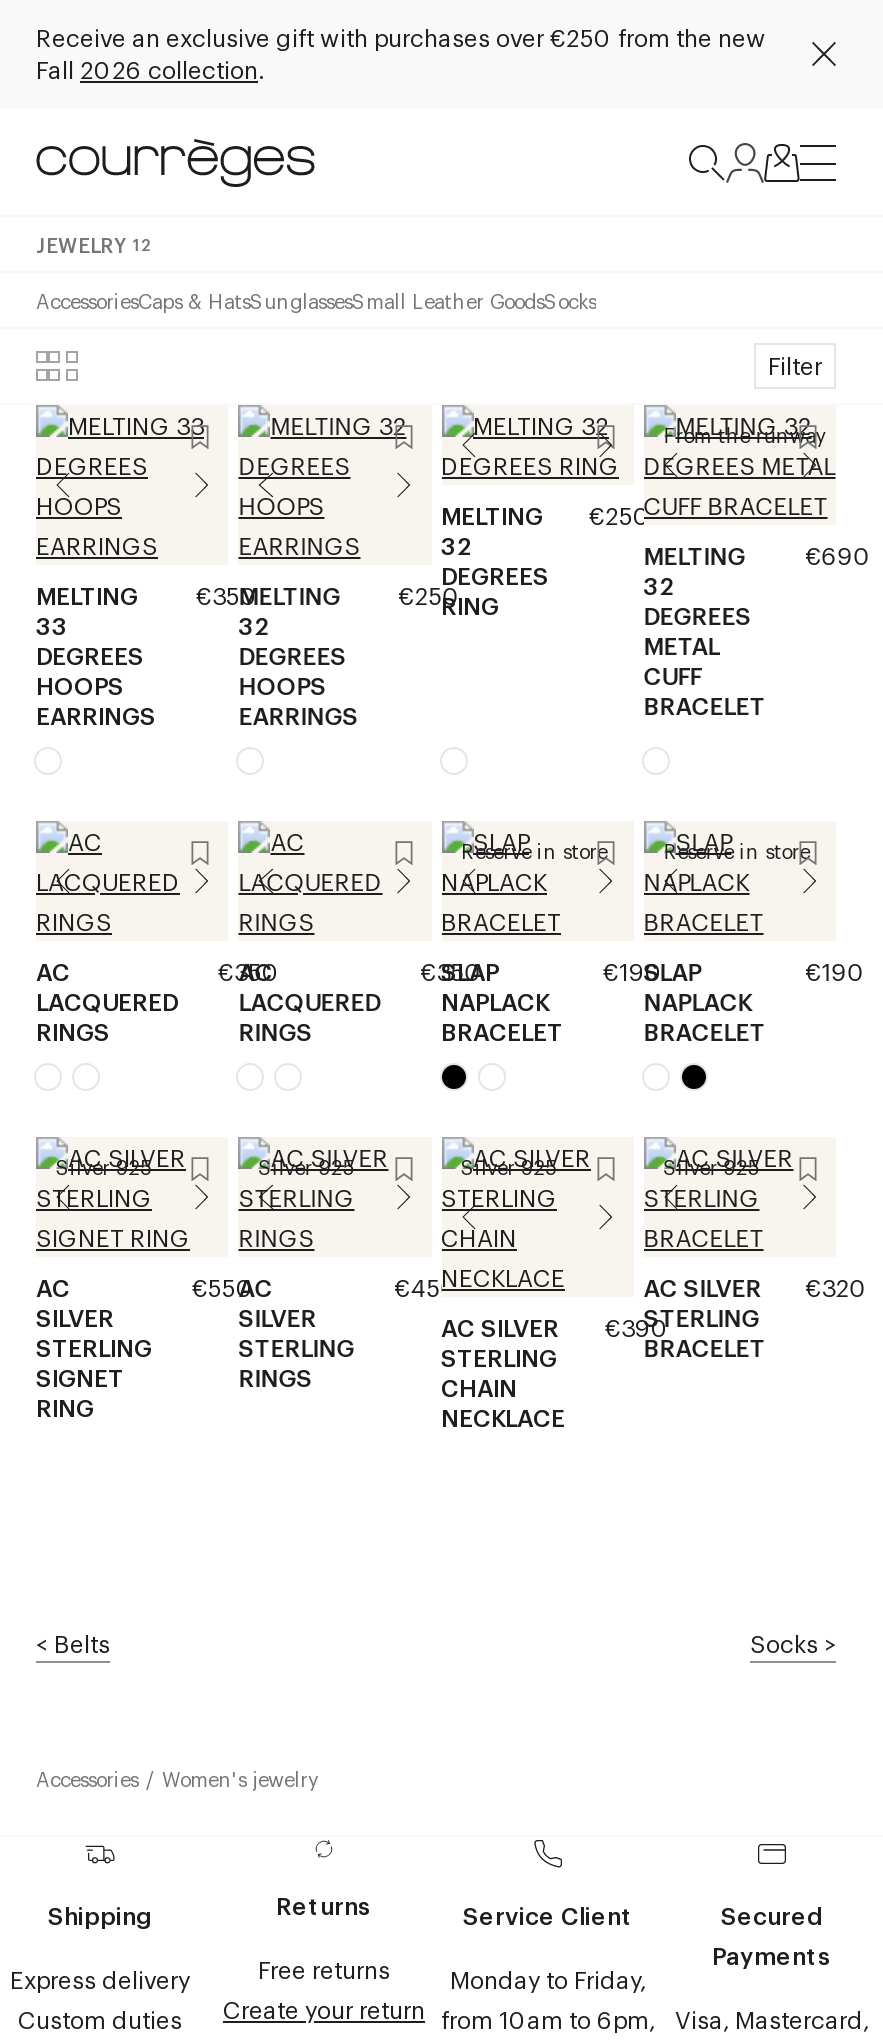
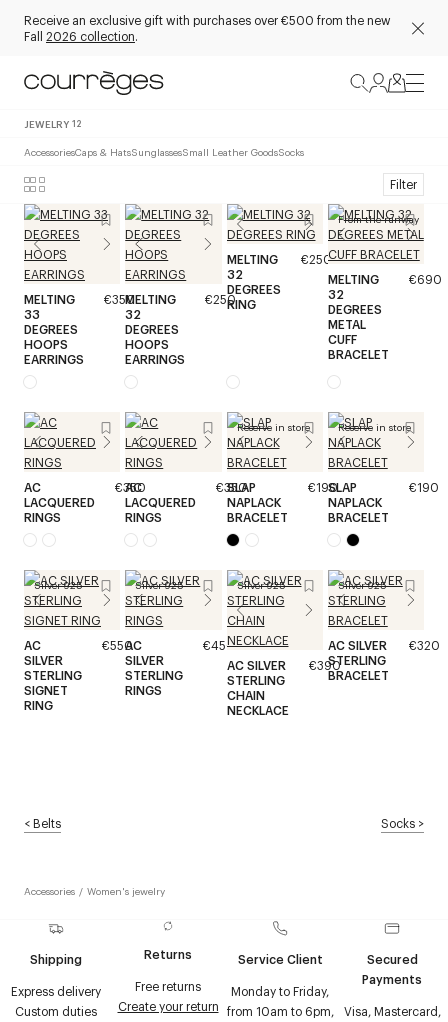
- Receive an exclusive gift with purchases over €250 from the new
+ Receive an exclusive gift with purchases over €500 from the new
